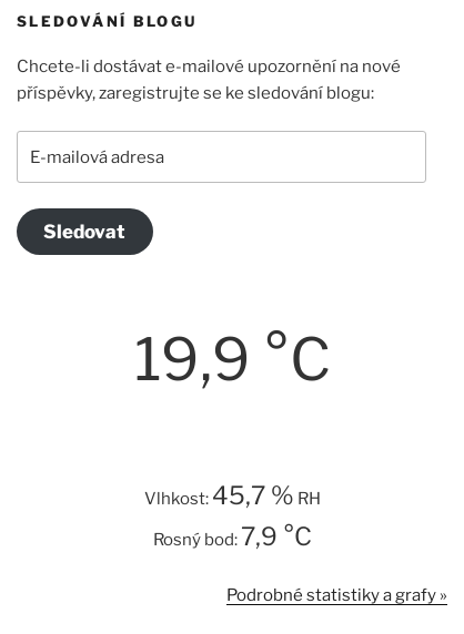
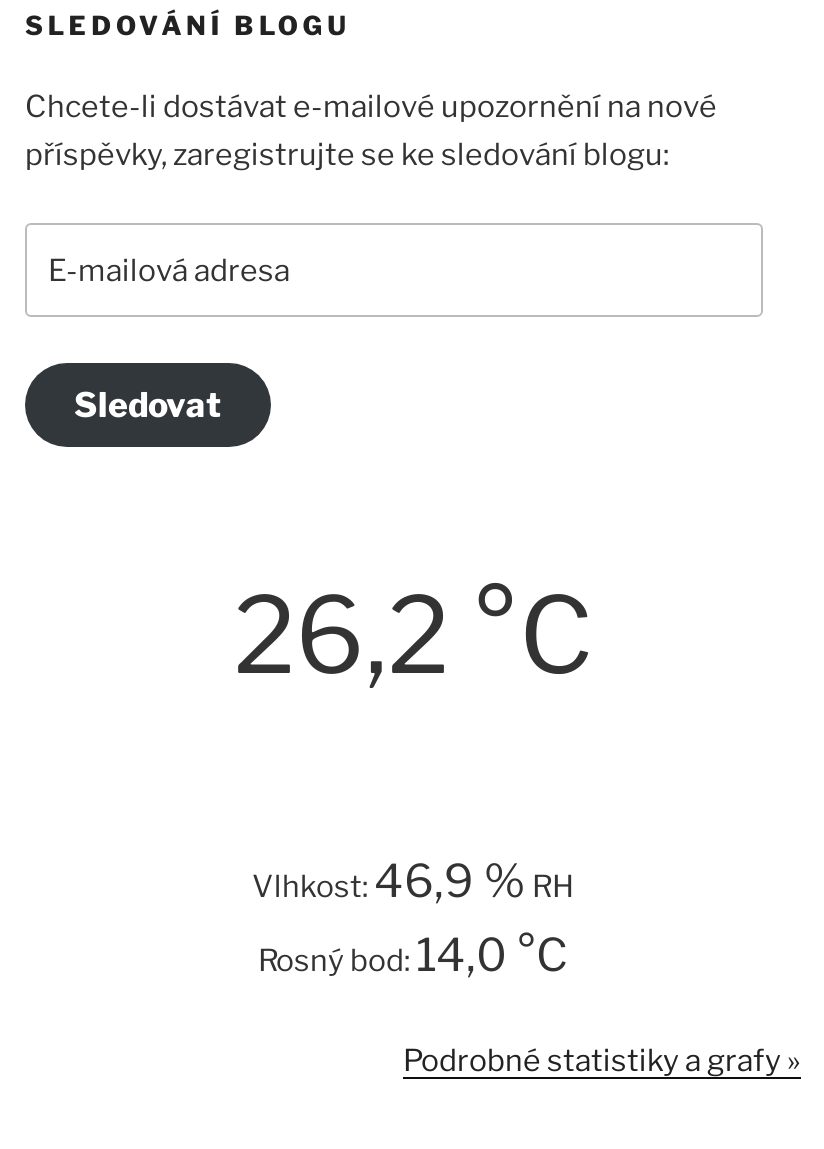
- 19,9 °C
+ 26,2 °C

- Vlhkost:45,7 % RH
+ Vlhkost:46,9 % RH

- Rosný bod:7,9 °C
+ Rosný bod:14,0 °C
